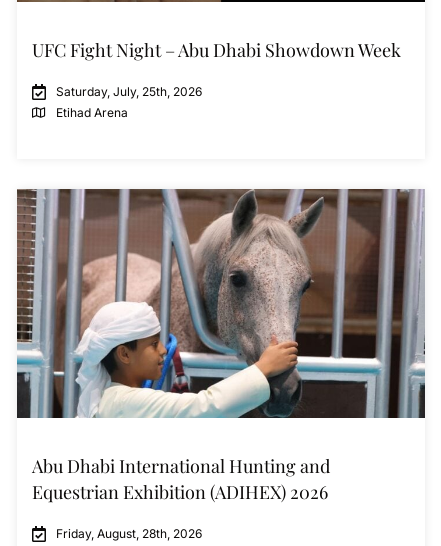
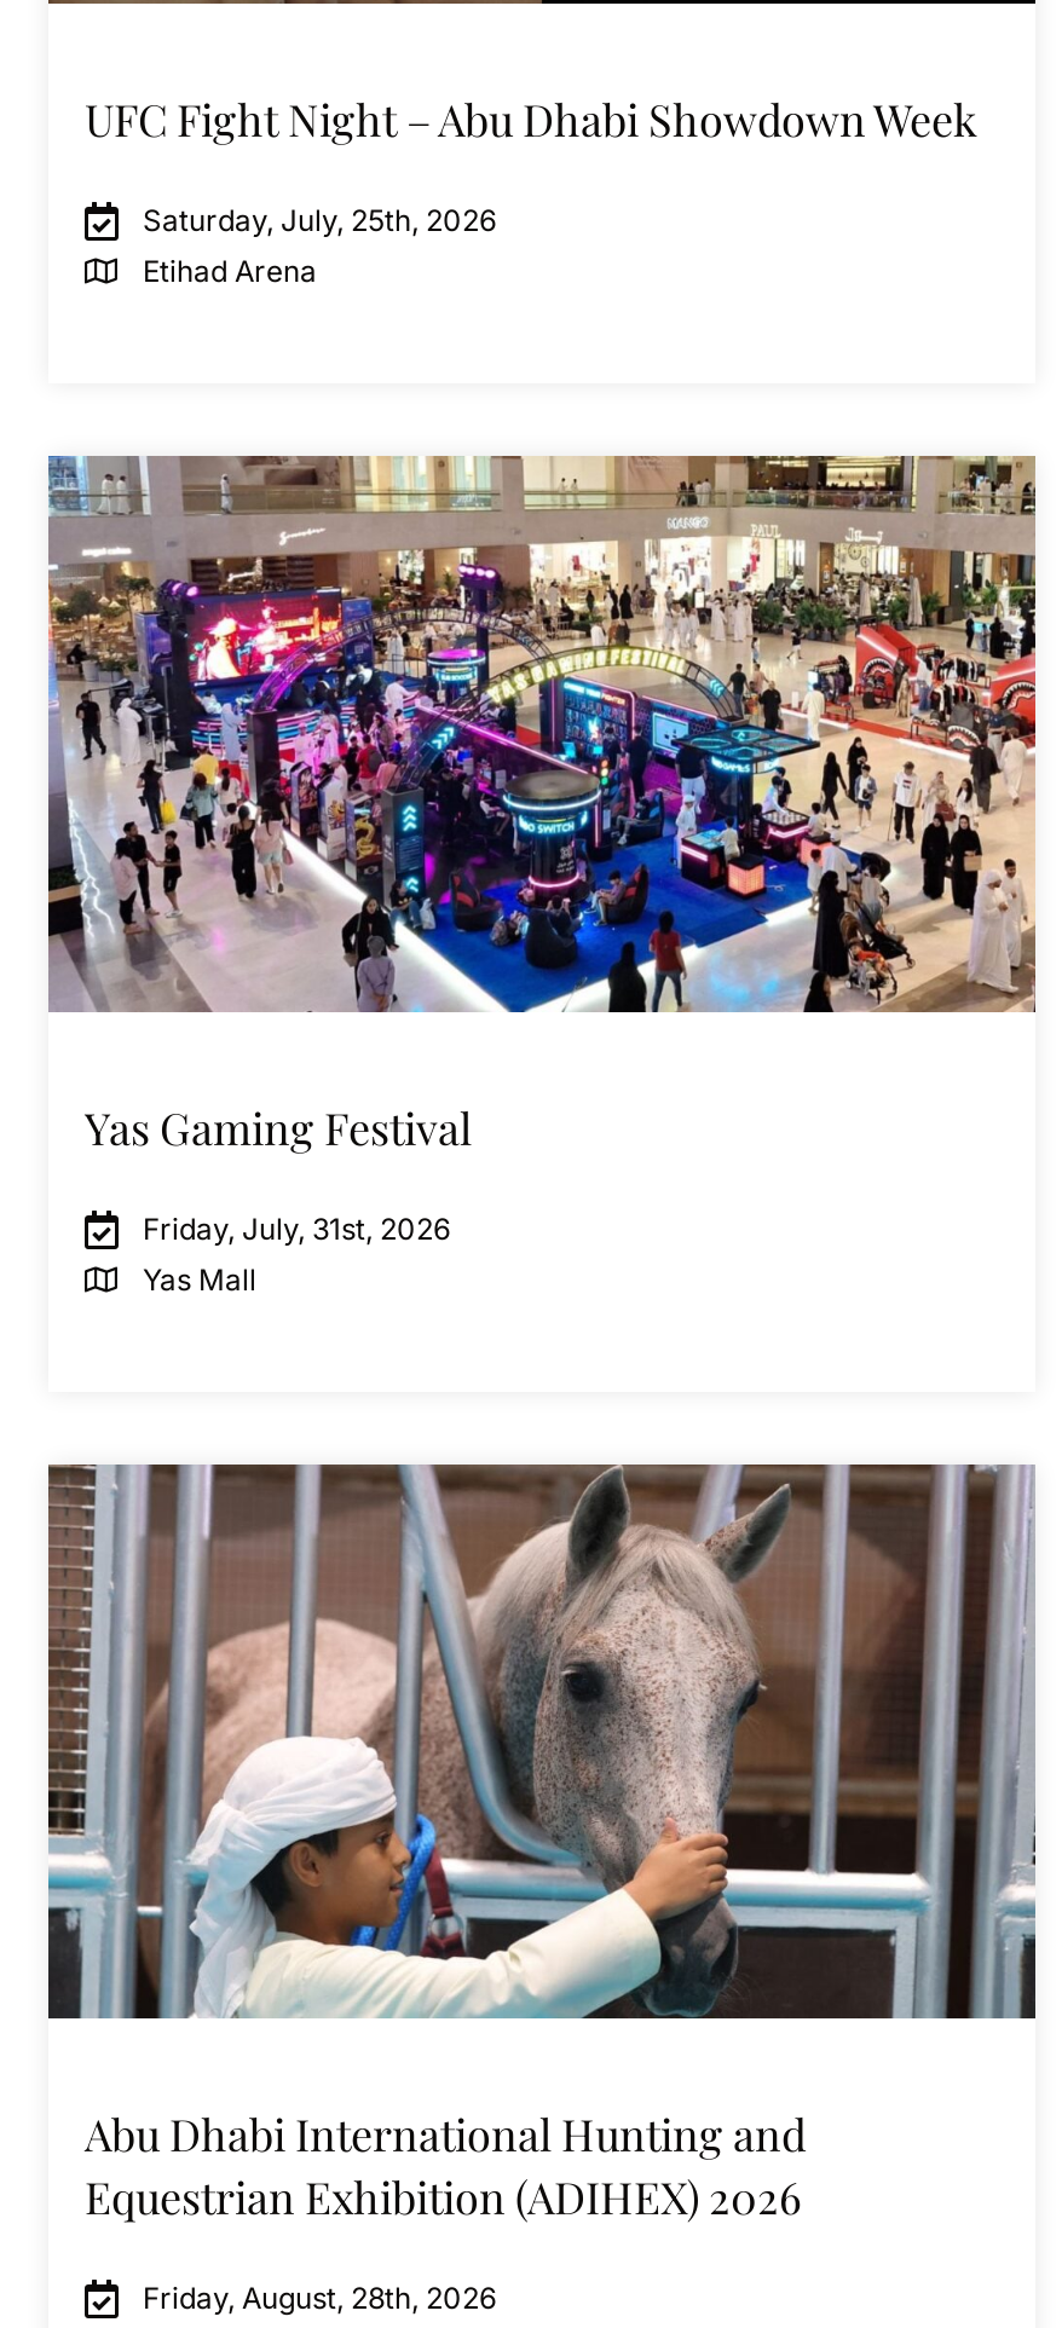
+ [image]
+ Yas Gaming Festival
+ Friday, July, 31st, 2026
+ Yas Mall
